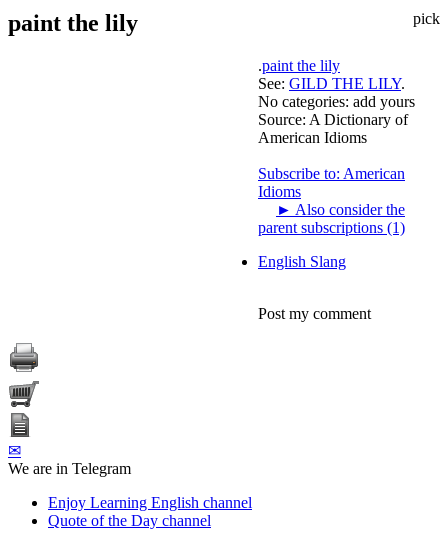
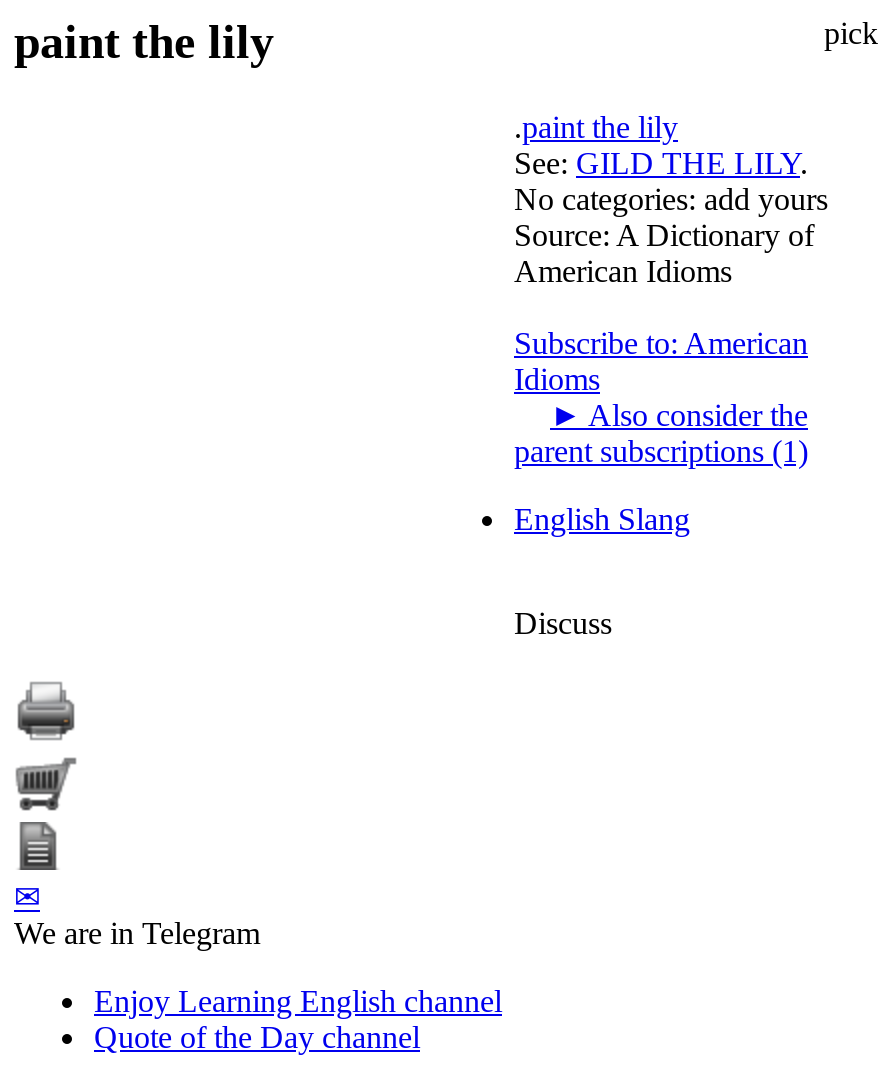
- Post my comment
+ Discuss
